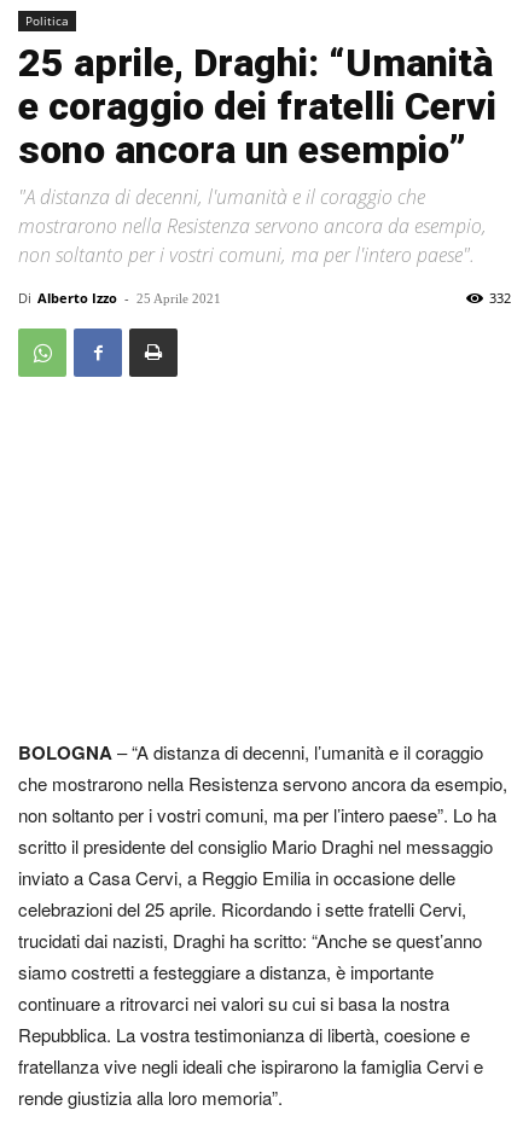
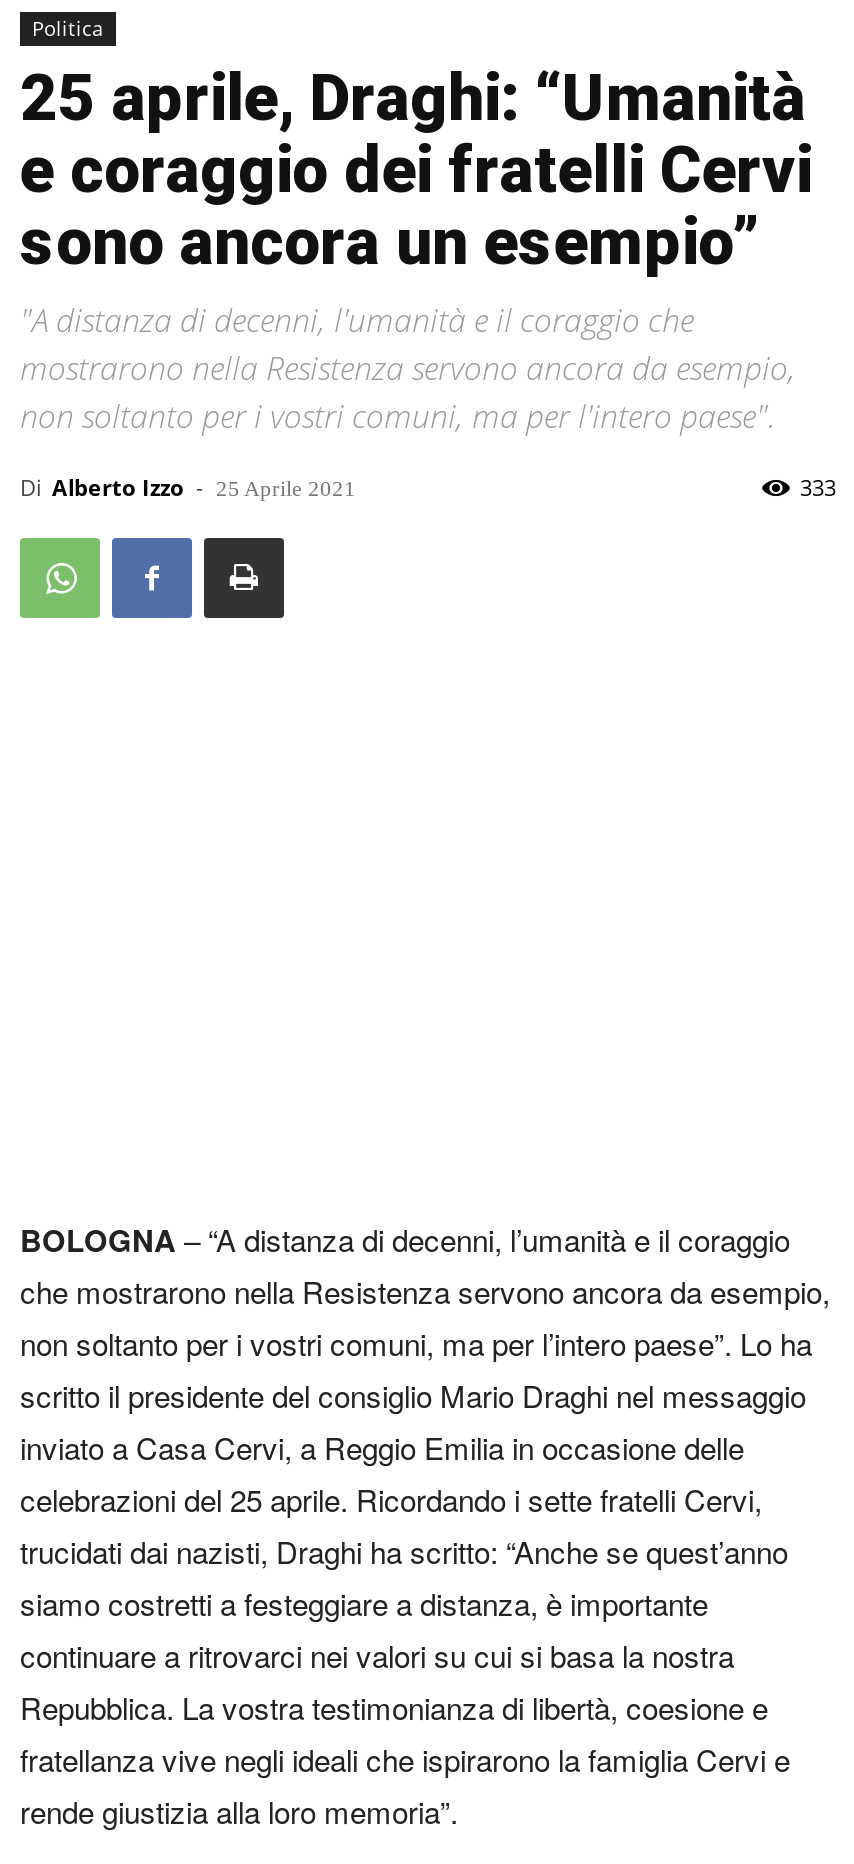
- 332
+ 333
